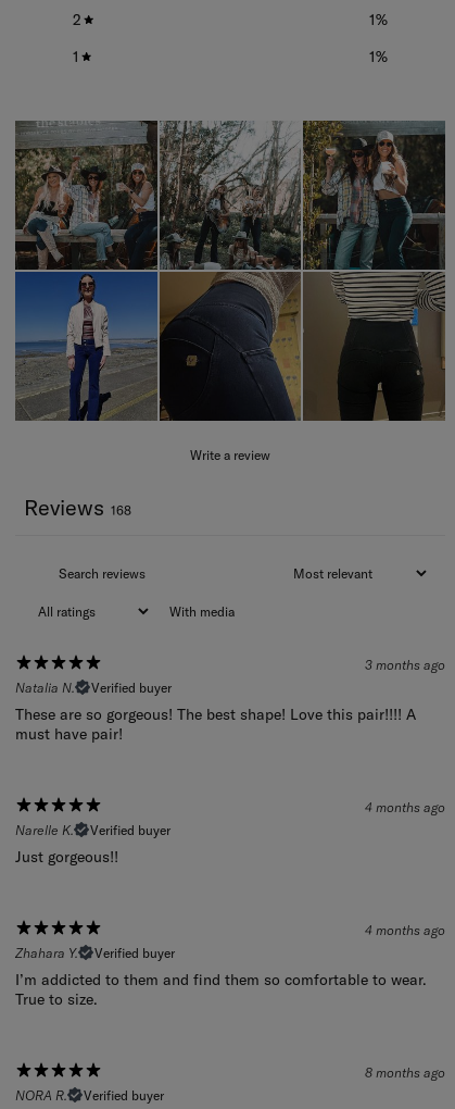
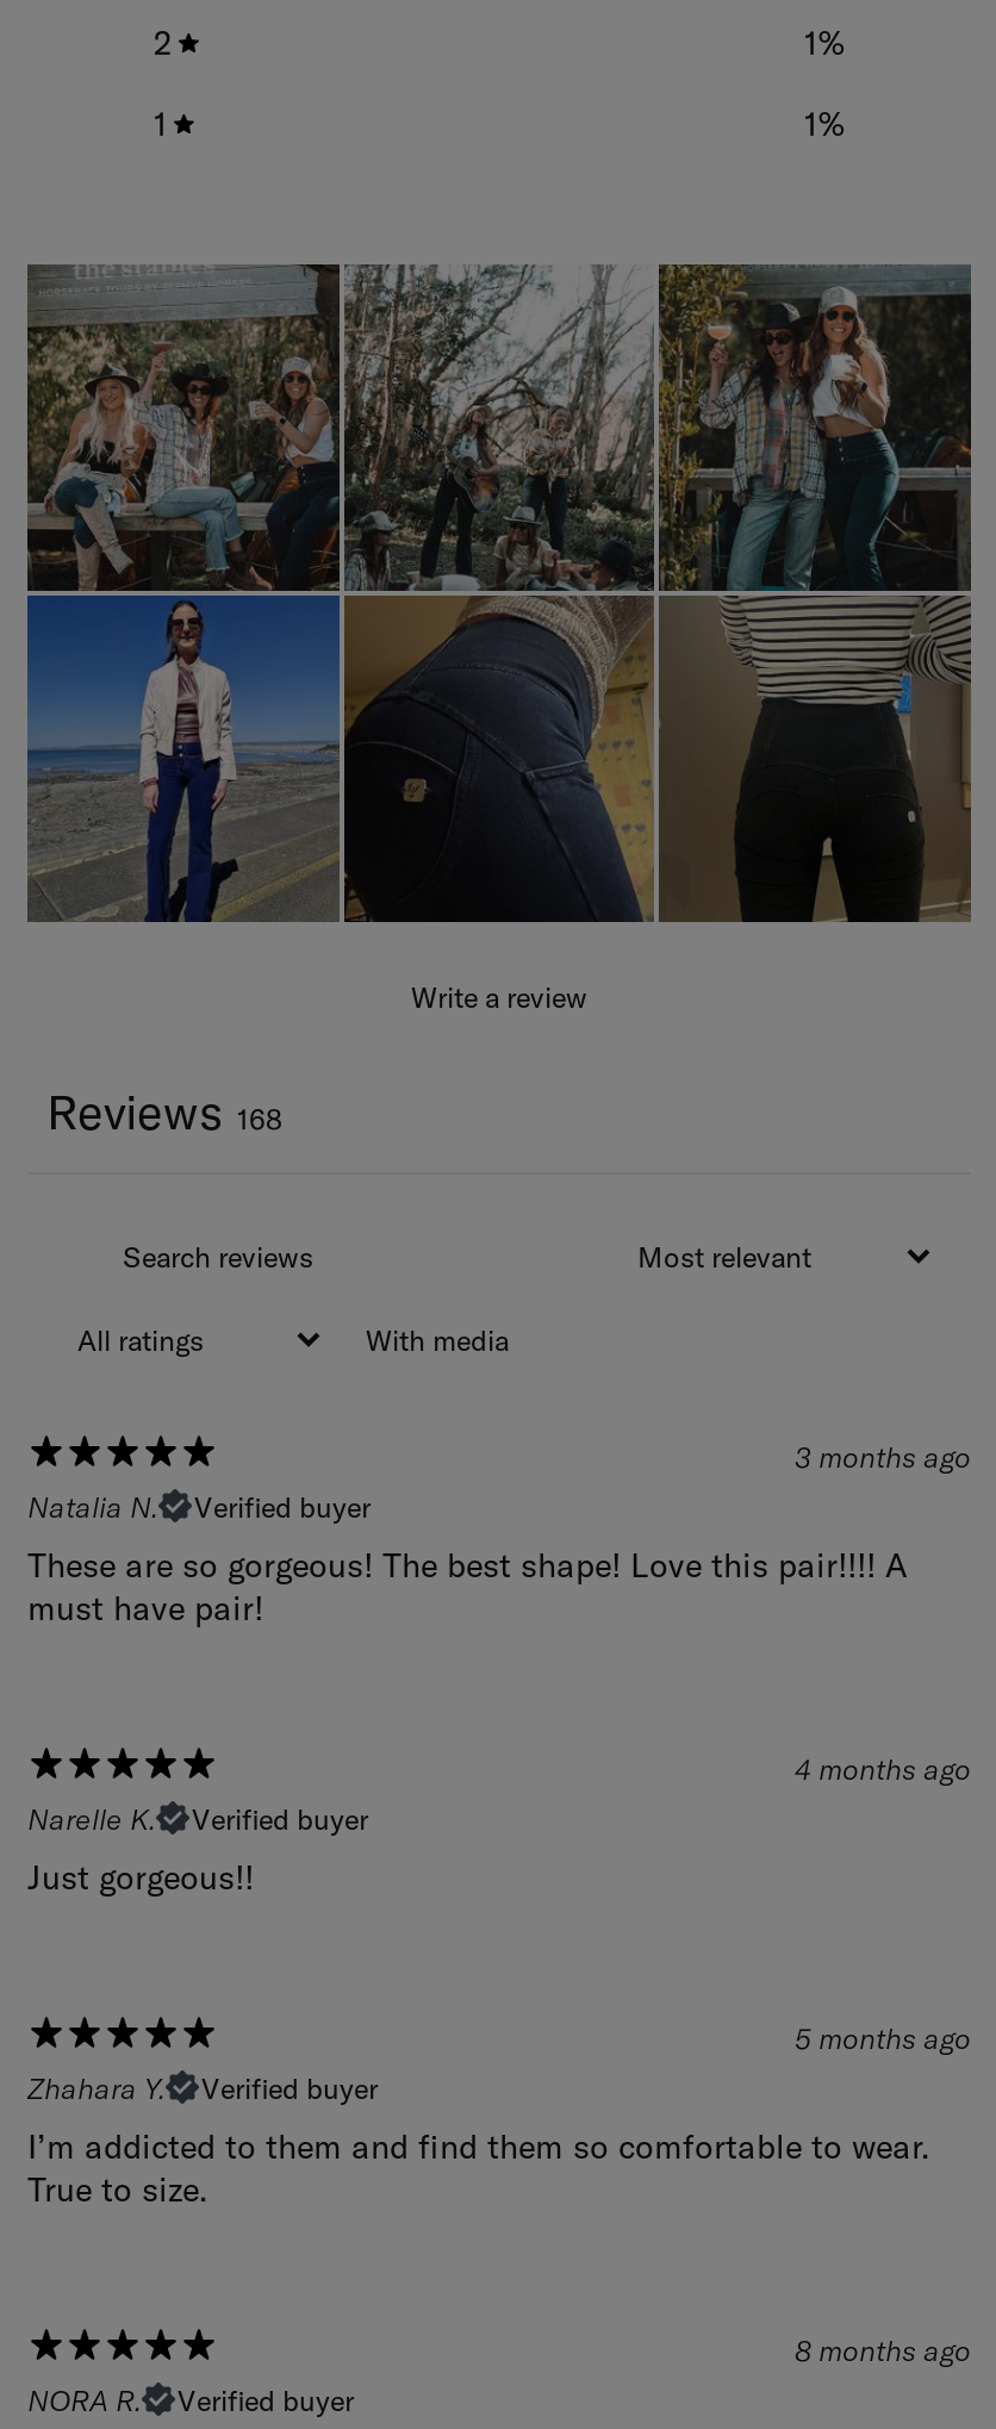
- 4 months ago
+ 5 months ago
